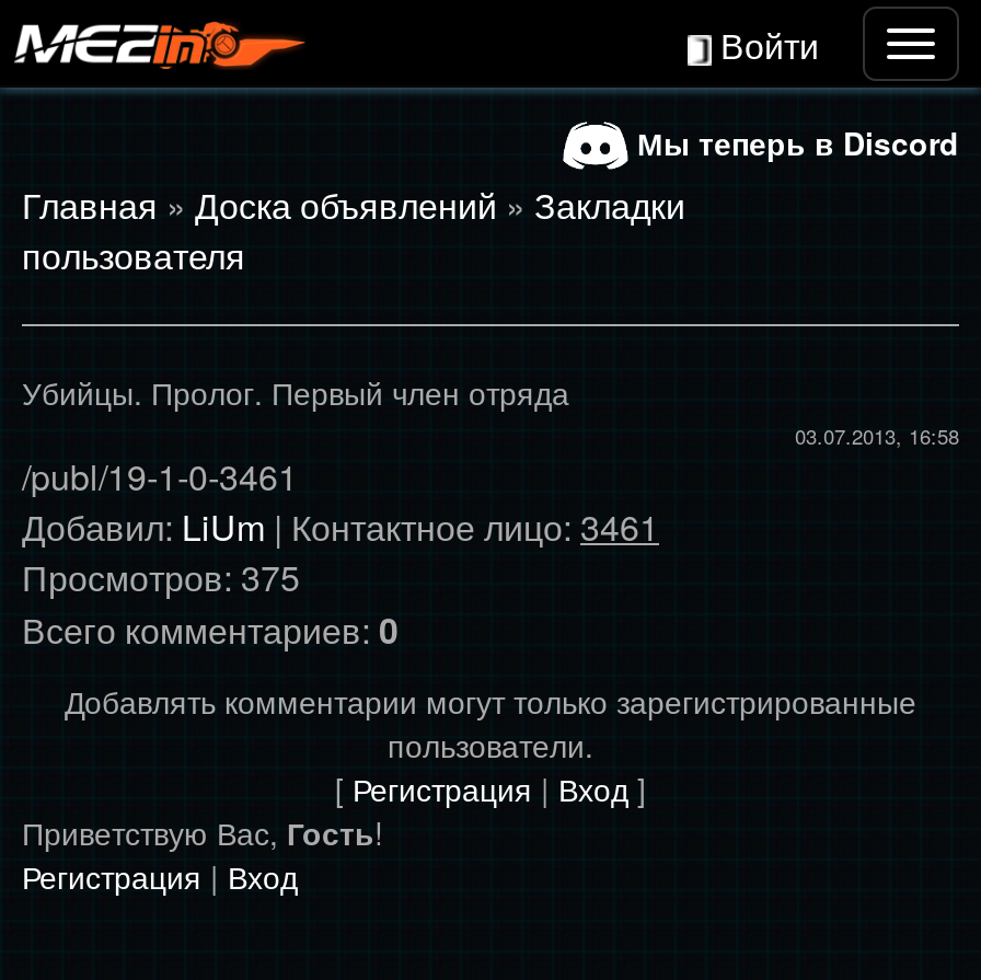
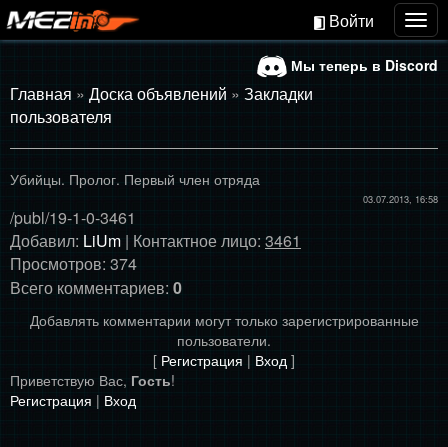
- Просмотров: 375
+ Просмотров: 374
